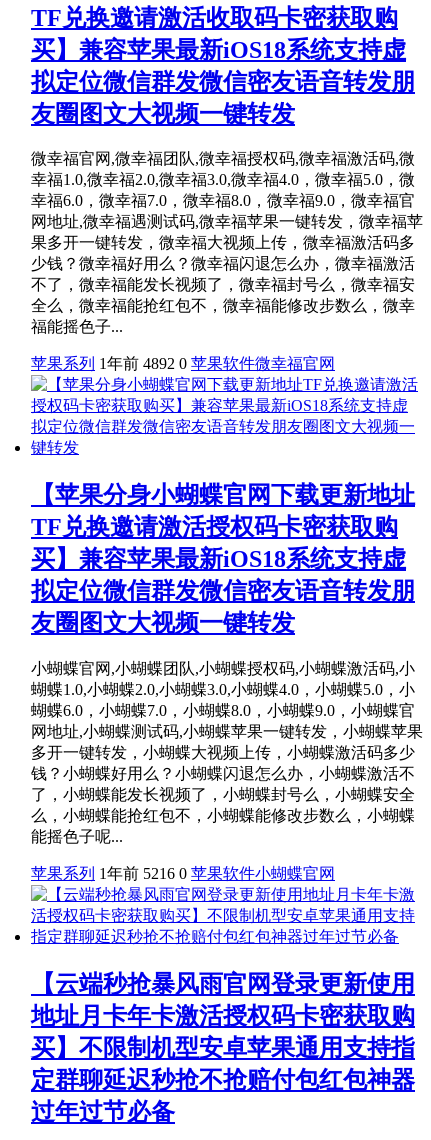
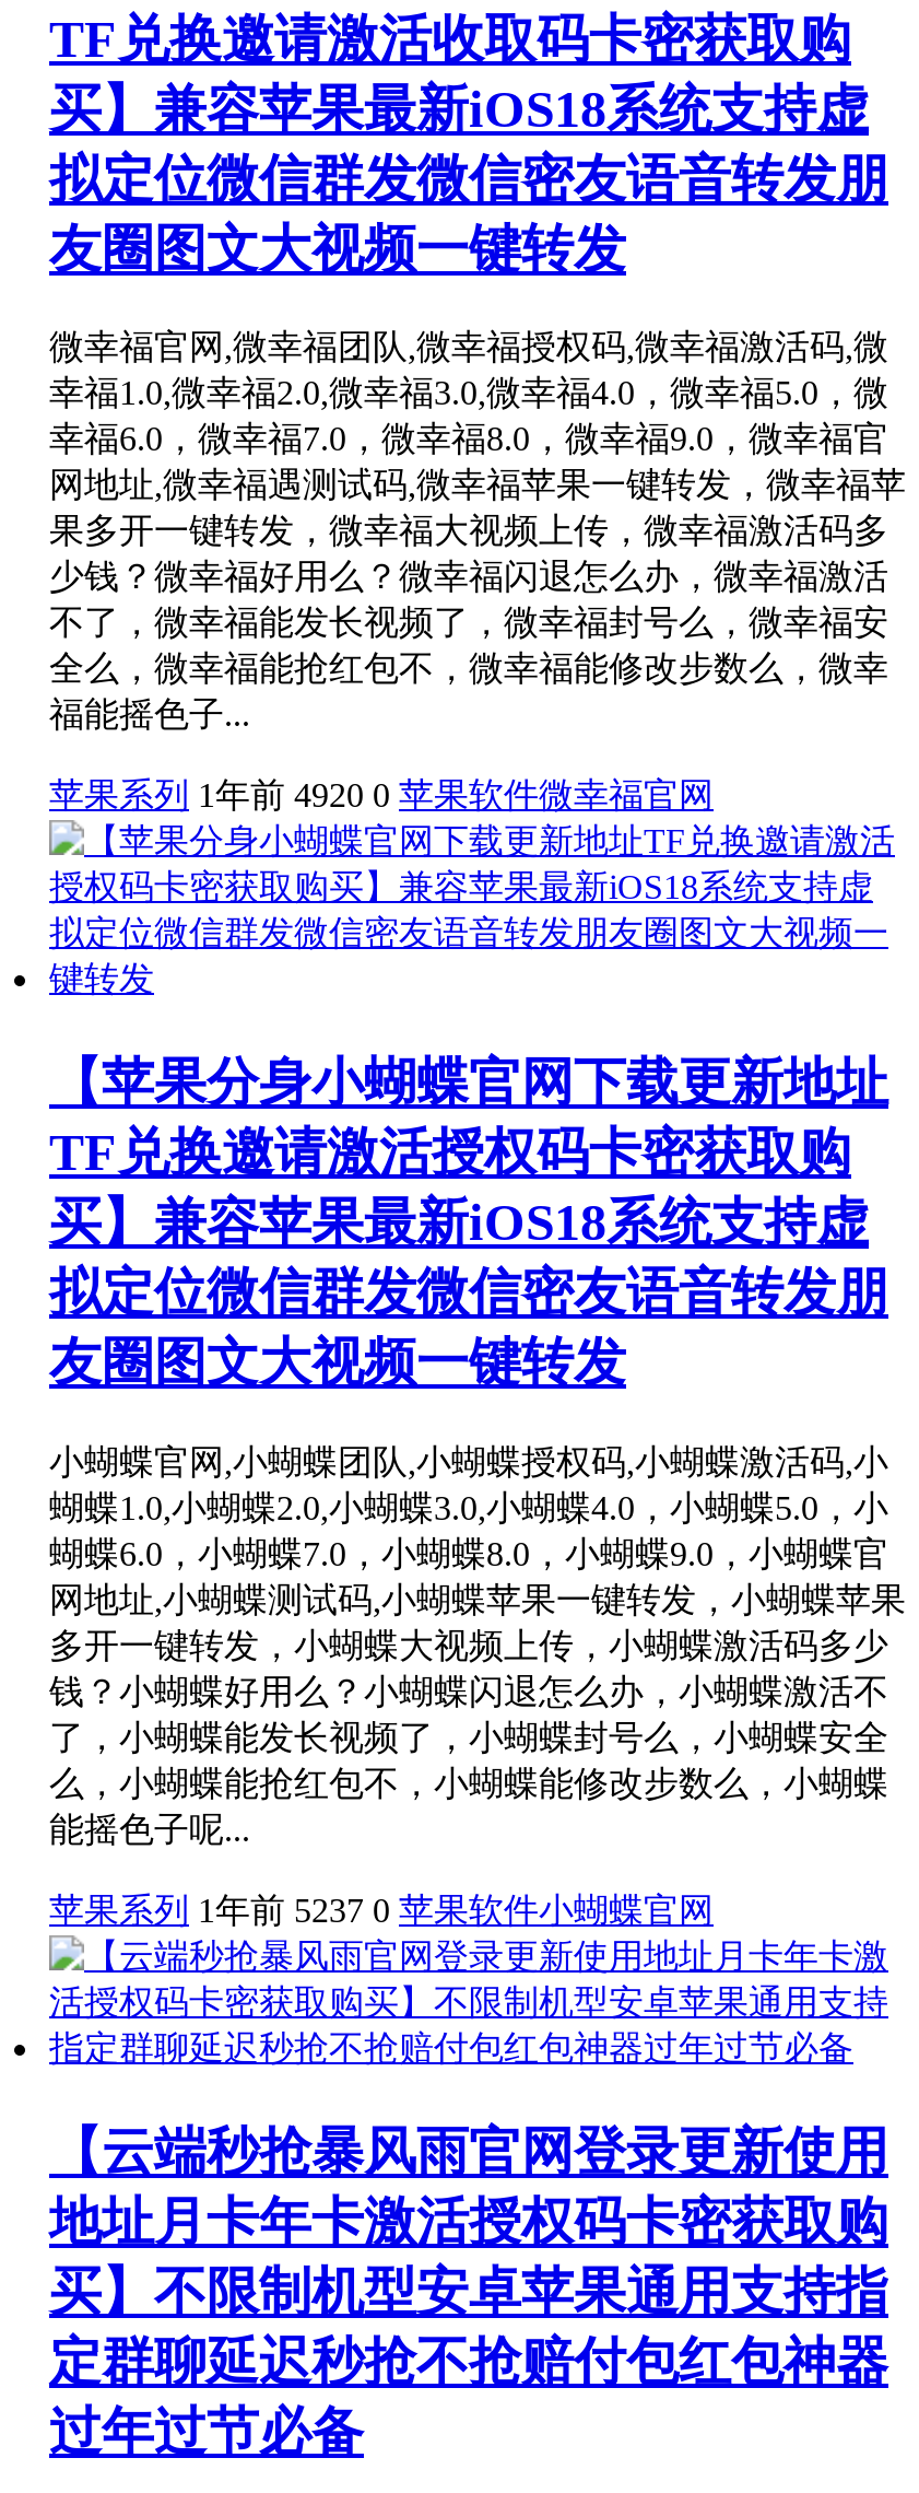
- 苹果系列 1年前 4892 0 苹果软件微幸福官网
+ 苹果系列 1年前 4920 0 苹果软件微幸福官网

- 苹果系列 1年前 5216 0 苹果软件小蝴蝶官网
+ 苹果系列 1年前 5237 0 苹果软件小蝴蝶官网
